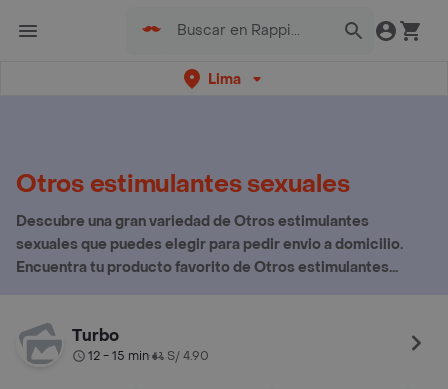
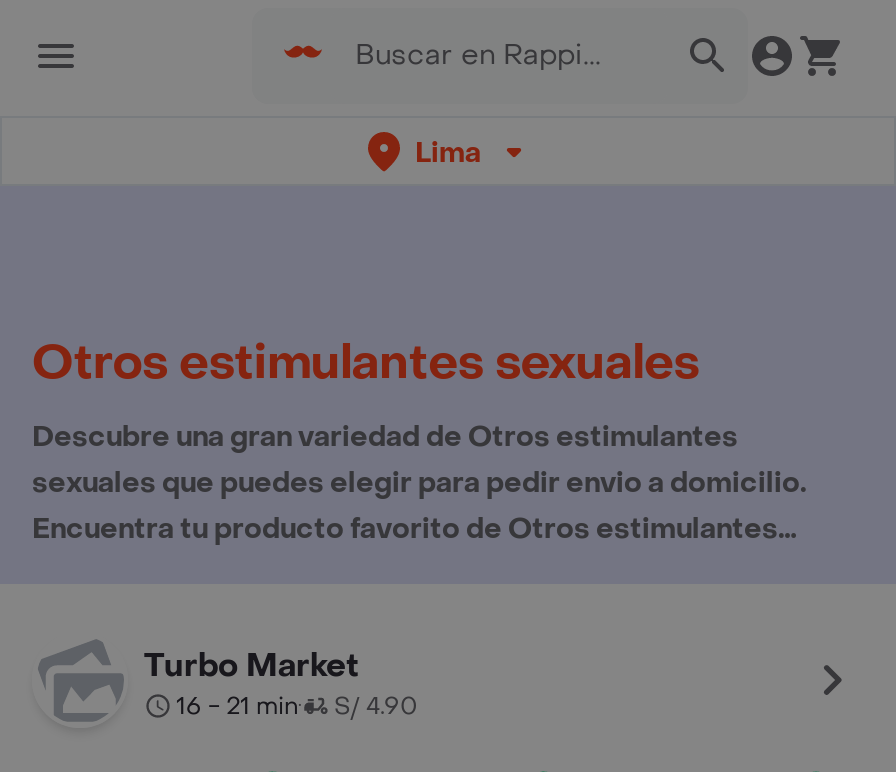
- Turbo
- 12 - 15 min
+ Turbo Market
+ 16 - 21 min
